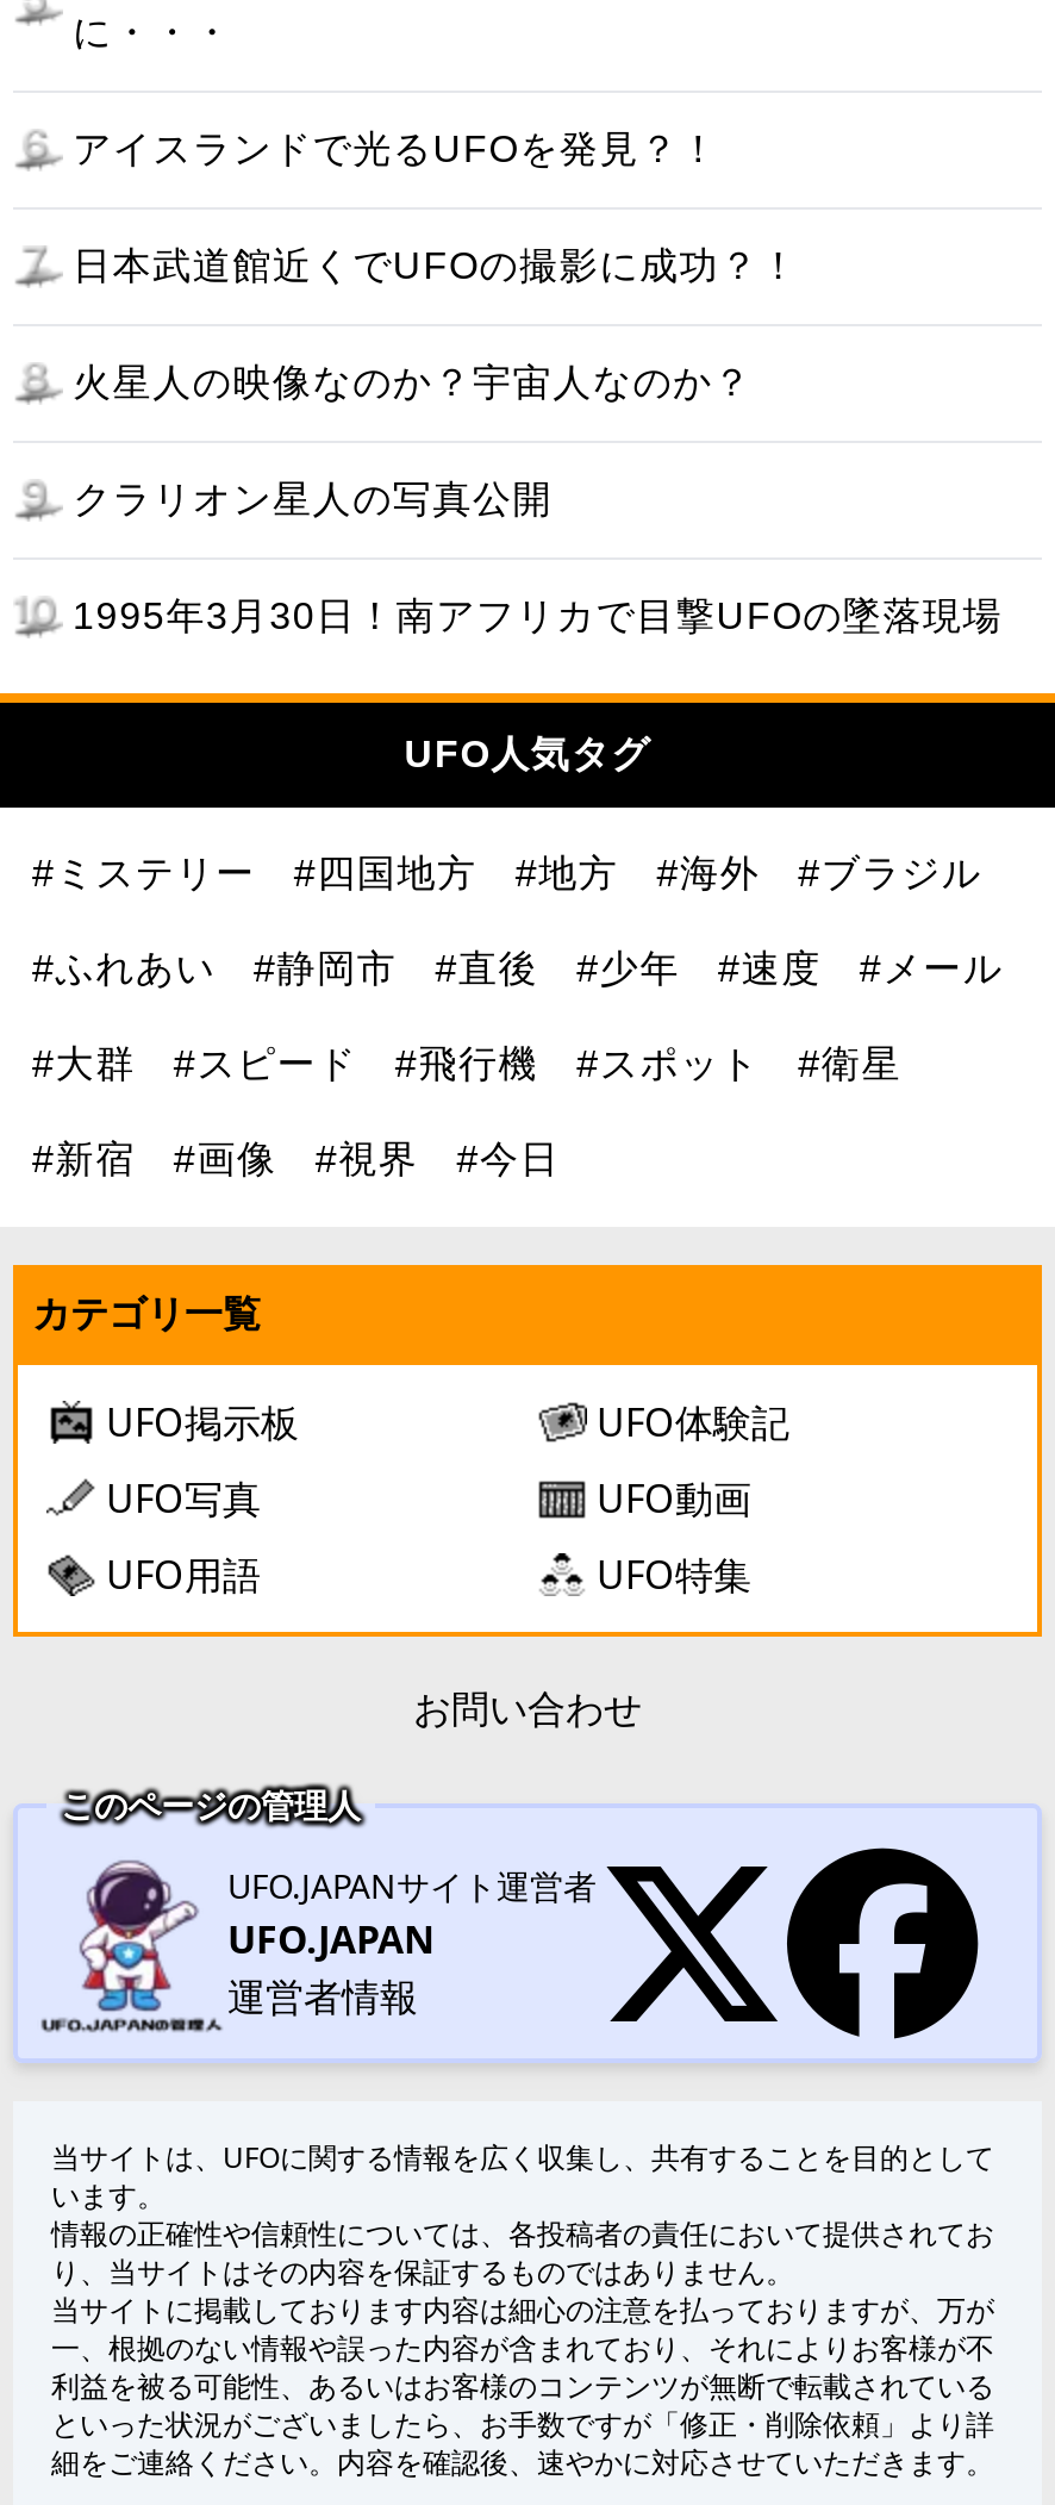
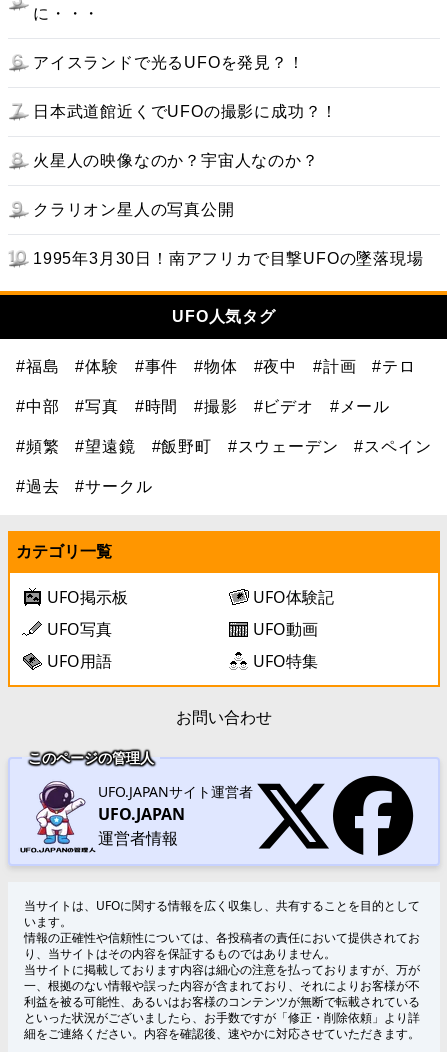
- #ミステリー
- #四国地方
- #地方
- #海外
- #ブラジル
+ #福島
+ #体験
+ #事件
+ #物体
+ #夜中
+ #計画
+ #テロ

- #ふれあい
- #静岡市
- #直後
- #少年
- #速度
+ #中部
+ #写真
+ #時間
+ #撮影
+ #ビデオ

- #大群
- #スピード
- #飛行機
- #スポット
- #衛星
+ #頻繁
+ #望遠鏡
+ #飯野町
+ #スウェーデン
+ #スペイン

- #新宿
- #画像
- #視界
- #今日
+ #過去
+ #サークル
